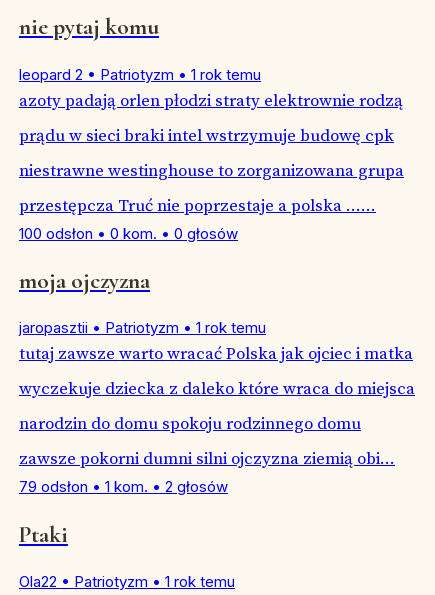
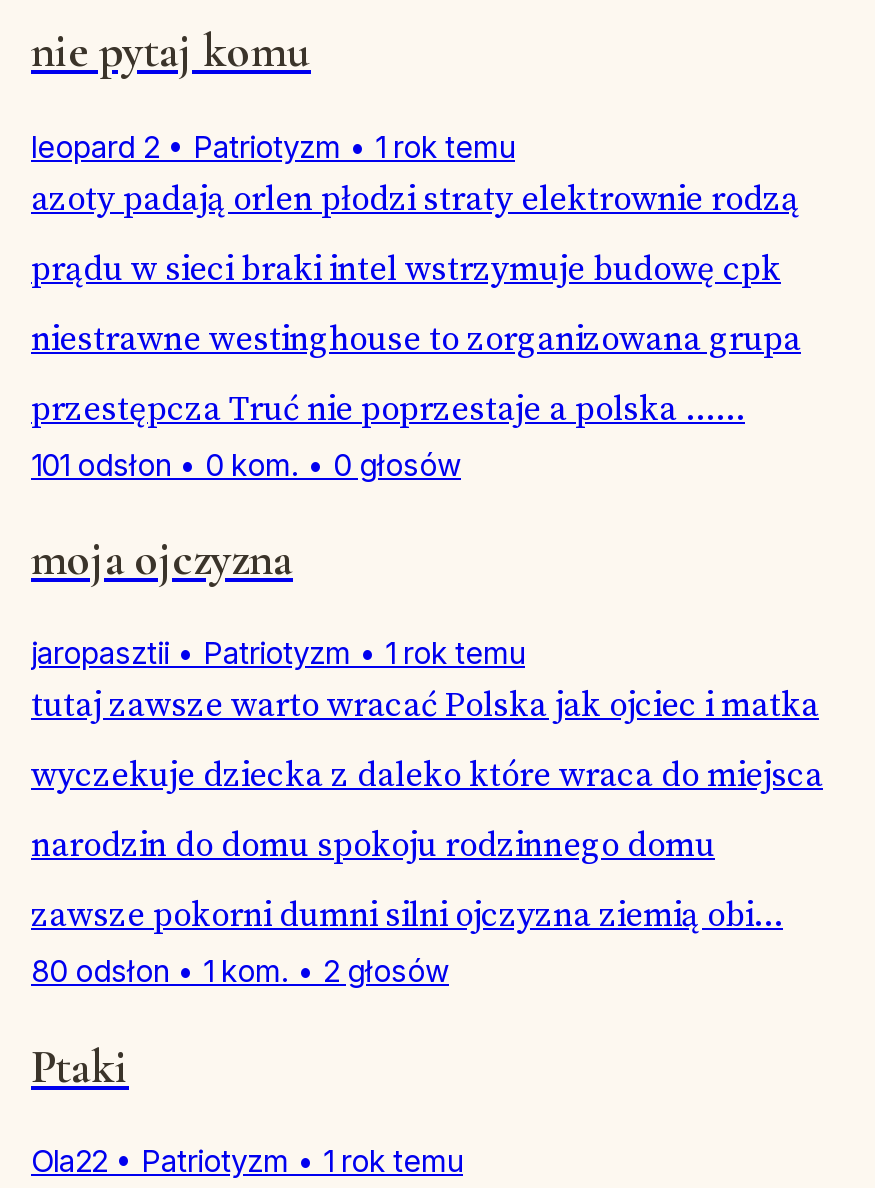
- 100 odsłon • 0 kom. • 0 głosów
+ 101 odsłon • 0 kom. • 0 głosów

- 79 odsłon • 1 kom. • 2 głosów
+ 80 odsłon • 1 kom. • 2 głosów
